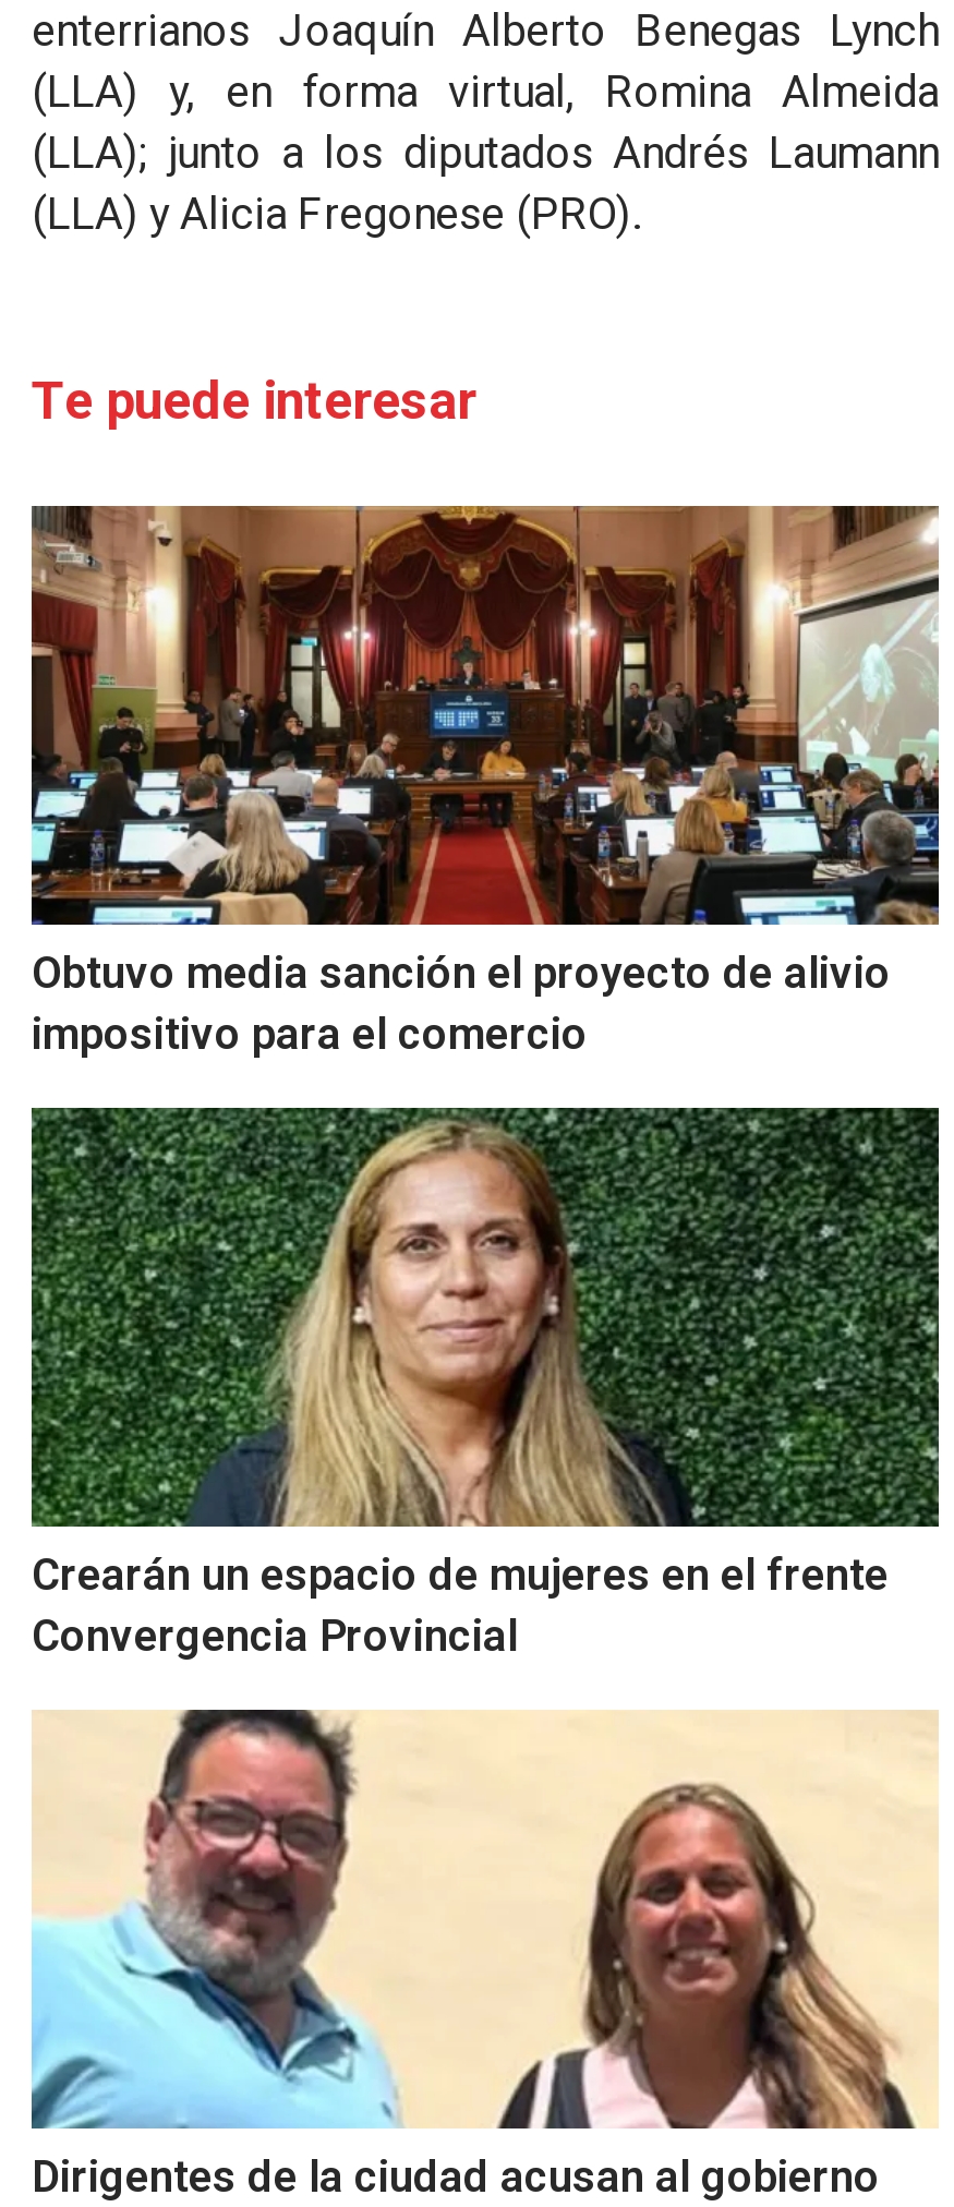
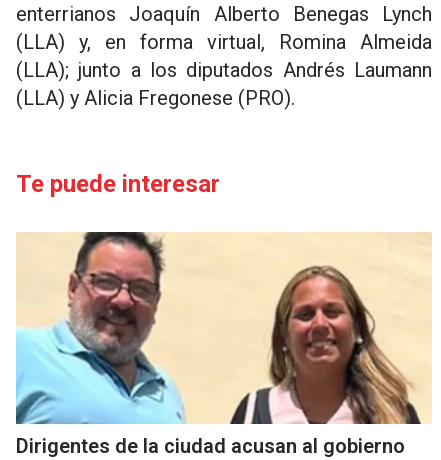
- [image]
- Obtuvo media sanción el proyecto de alivio
- impositivo para el comercio

- [image]
- Crearán un espacio de mujeres en el frente
- Convergencia Provincial
